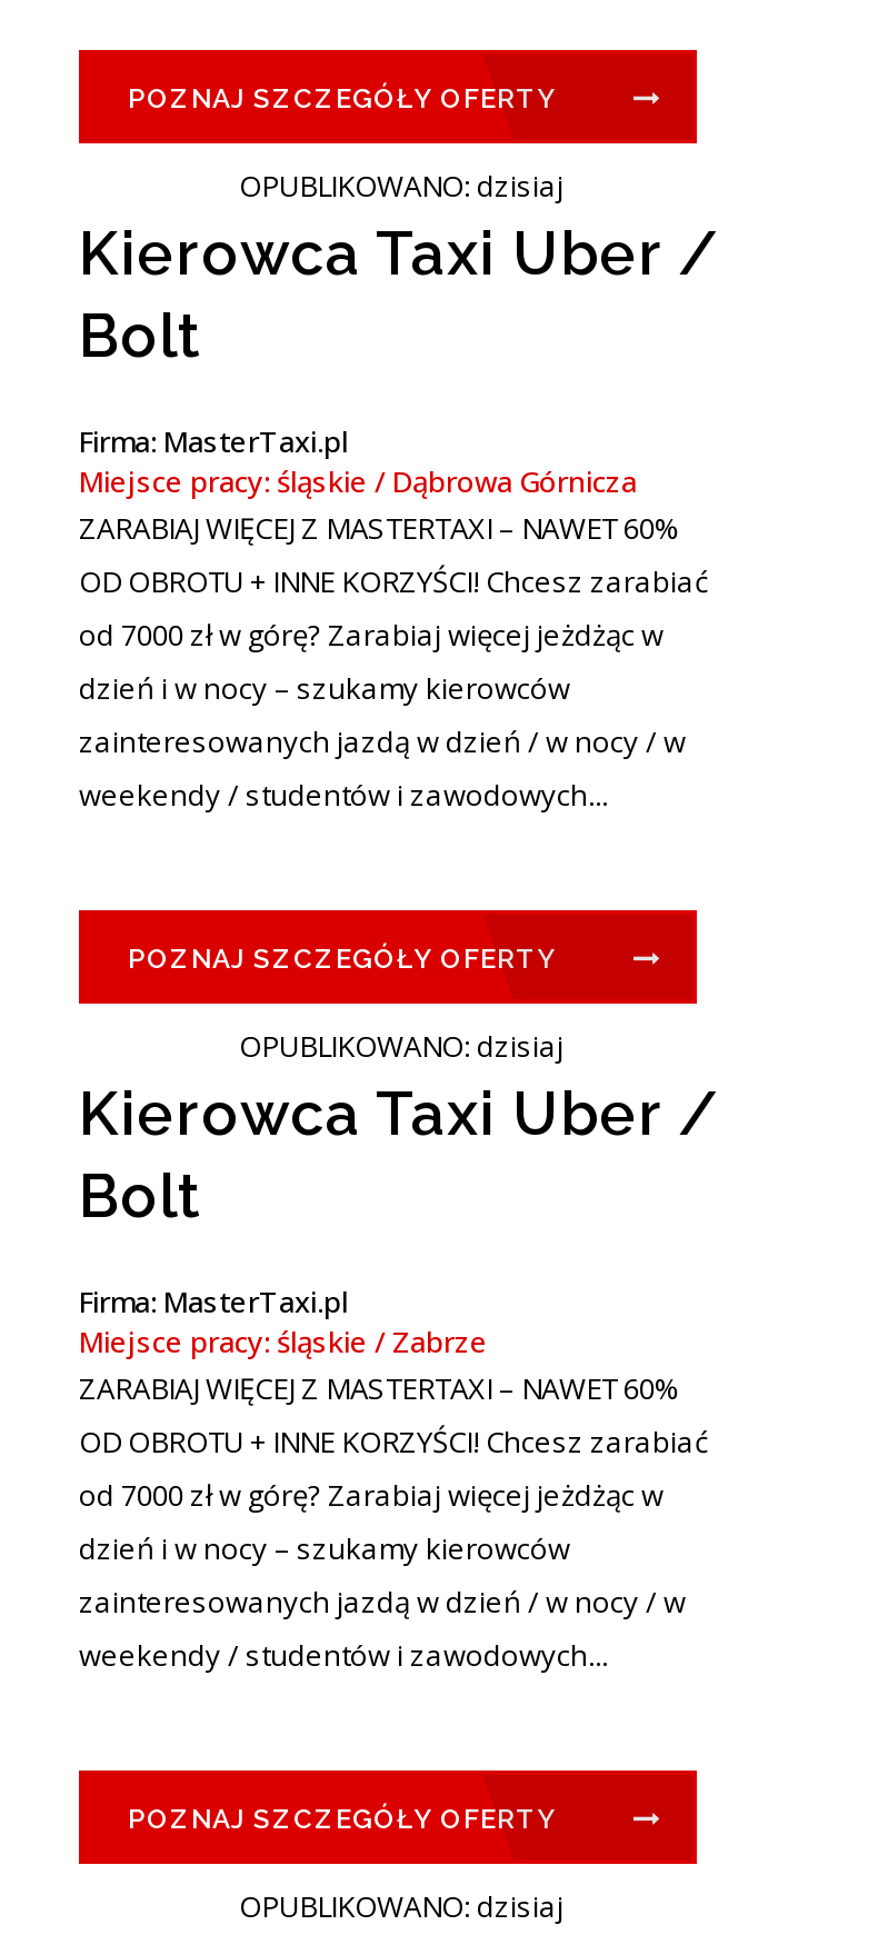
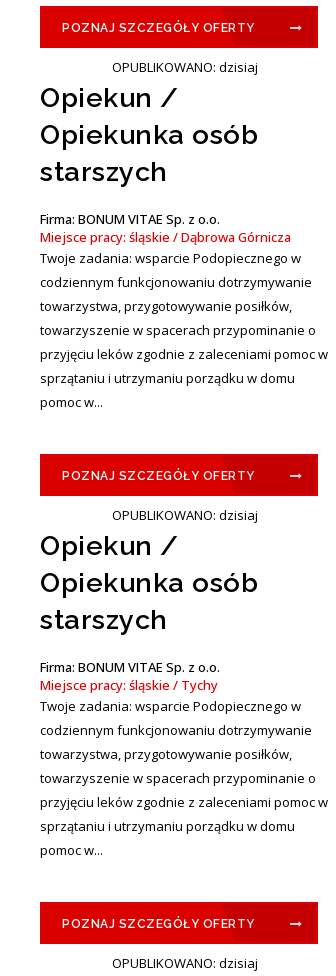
- Kierowca Taxi Uber /
- Bolt
+ Opiekun /
+ Opiekunka osób
+ starszych

- Firma: MasterTaxi.pl
+ Firma: BONUM VITAE Sp. z o.o.

- ZARABIAJ WIĘCEJ Z MASTERTAXI – NAWET 60%
- OD OBROTU + INNE KORZYŚCI! Chcesz zarabiać
- od 7000 zł w górę? Zarabiaj więcej jeżdżąc w
- dzień i w nocy – szukamy kierowców
- zainteresowanych jazdą w dzień / w nocy / w
- weekendy / studentów i zawodowych...
+ Twoje zadania: wsparcie Podopiecznego w
+ codziennym funkcjonowaniu dotrzymywanie
+ towarzystwa, przygotowywanie posiłków,
+ towarzyszenie w spacerach przypominanie o
+ przyjęciu leków zgodnie z zaleceniami pomoc w
+ sprzątaniu i utrzymaniu porządku w domu
+ pomoc w...

- Kierowca Taxi Uber /
- Bolt
+ Opiekun /
+ Opiekunka osób
+ starszych

- Firma: MasterTaxi.pl
- Miejsce pracy: śląskie / Zabrze
- ZARABIAJ WIĘCEJ Z MASTERTAXI – NAWET 60%
- OD OBROTU + INNE KORZYŚCI! Chcesz zarabiać
- od 7000 zł w górę? Zarabiaj więcej jeżdżąc w
- dzień i w nocy – szukamy kierowców
- zainteresowanych jazdą w dzień / w nocy / w
- weekendy / studentów i zawodowych...
+ Firma: BONUM VITAE Sp. z o.o.
+ Miejsce pracy: śląskie / Tychy
+ Twoje zadania: wsparcie Podopiecznego w
+ codziennym funkcjonowaniu dotrzymywanie
+ towarzystwa, przygotowywanie posiłków,
+ towarzyszenie w spacerach przypominanie o
+ przyjęciu leków zgodnie z zaleceniami pomoc w
+ sprzątaniu i utrzymaniu porządku w domu
+ pomoc w...
